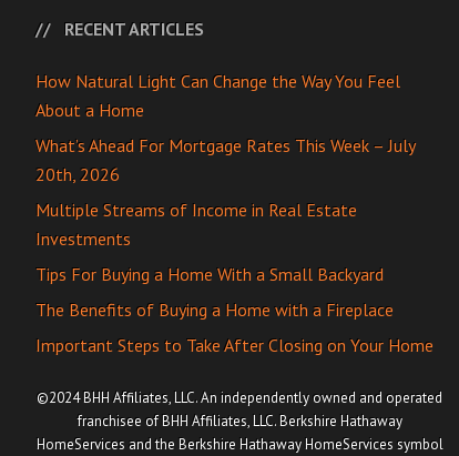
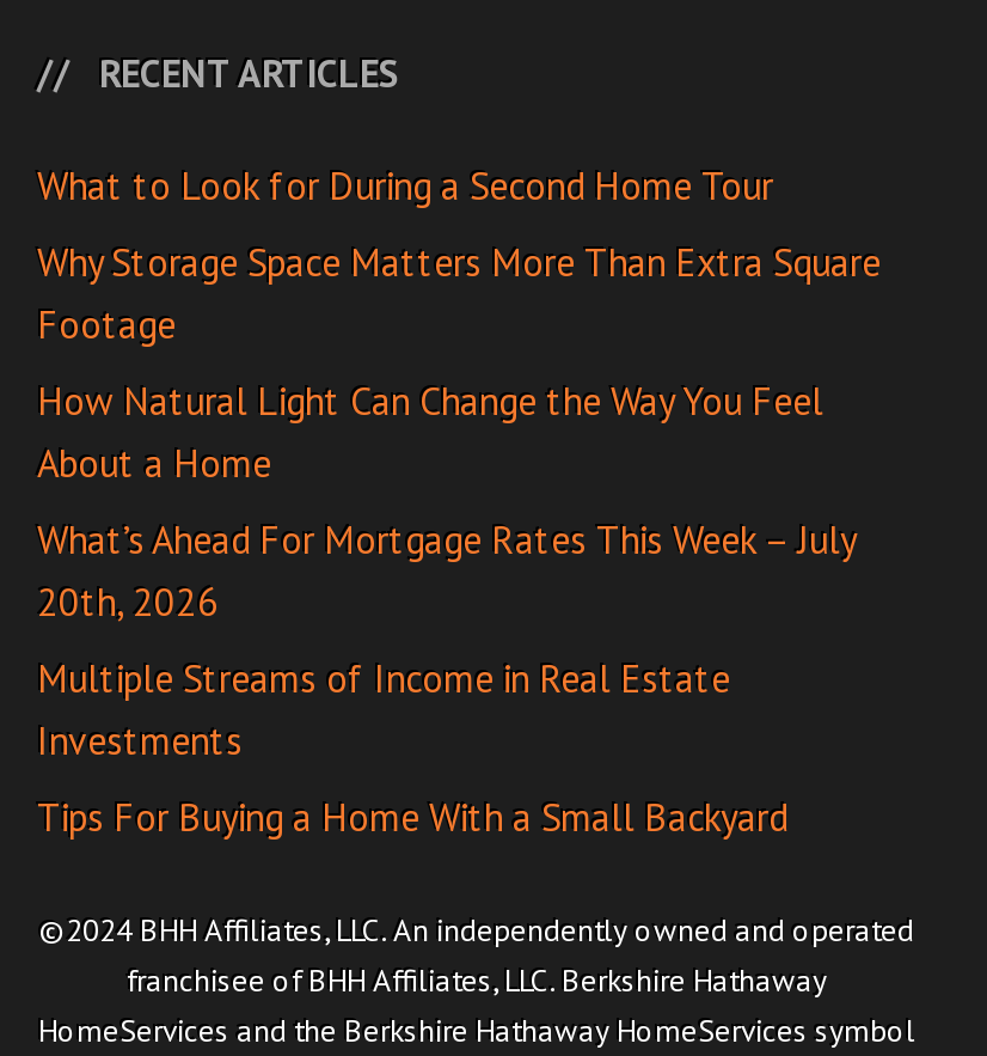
+ What to Look for During a Second Home Tour
+ Why Storage Space Matters More Than Extra Square
+ Footage

moved down: How Natural Light Can Change the Way You Feel | About a Home | What’s Ahead For Mortgage Rates This Week – July | 20th, 2026 | Multiple Streams of Income in Real Estate | Investments | Tips For Buying a Home With a Small Backyard

- The Benefits of Buying a Home with a Fireplace
- Important Steps to Take After Closing on Your Home
